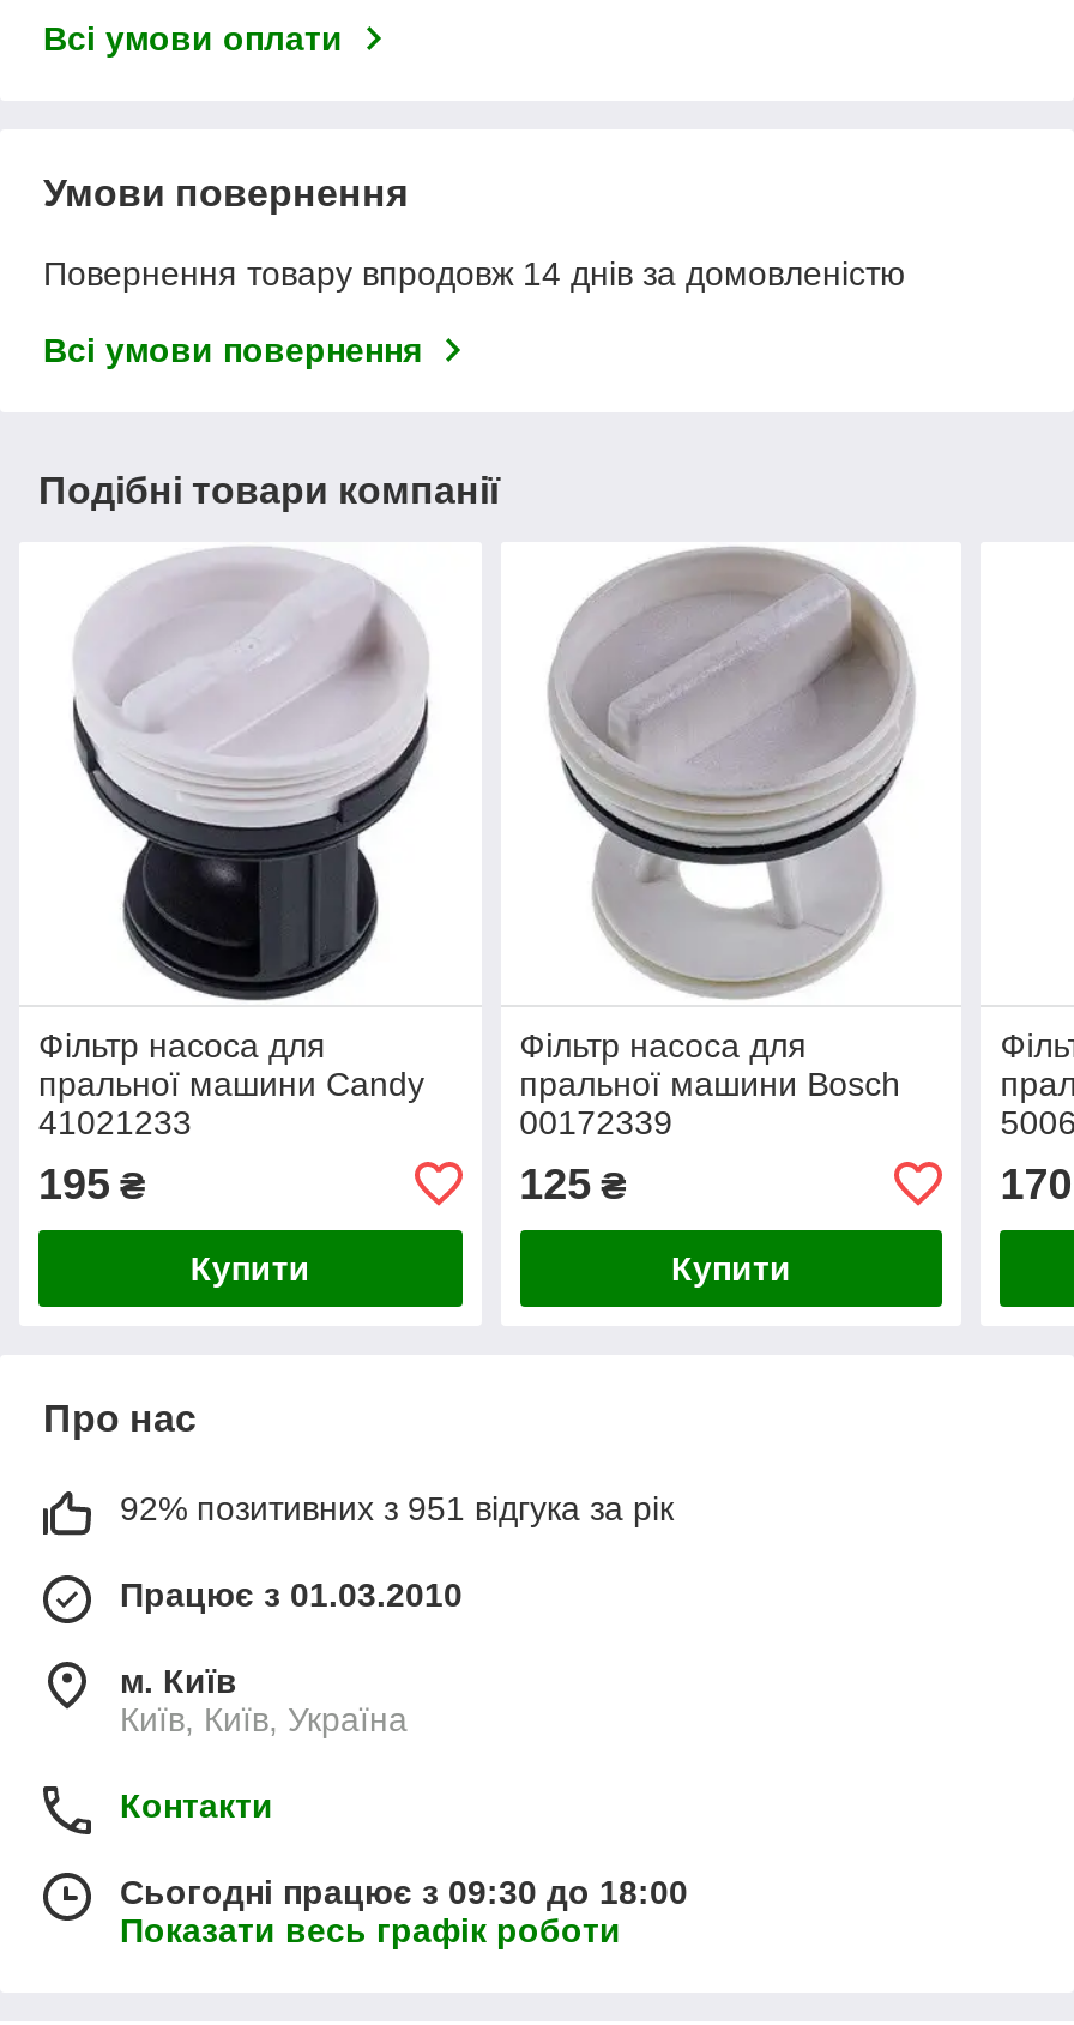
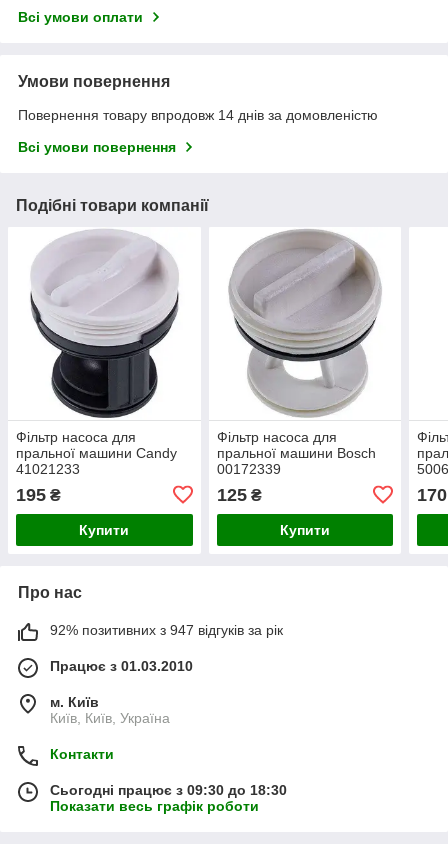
- 92% позитивних з 951 відгука за рік
+ 92% позитивних з 947 відгуків за рік

- Сьогодні працює з 09:30 до 18:00
+ Сьогодні працює з 09:30 до 18:30
